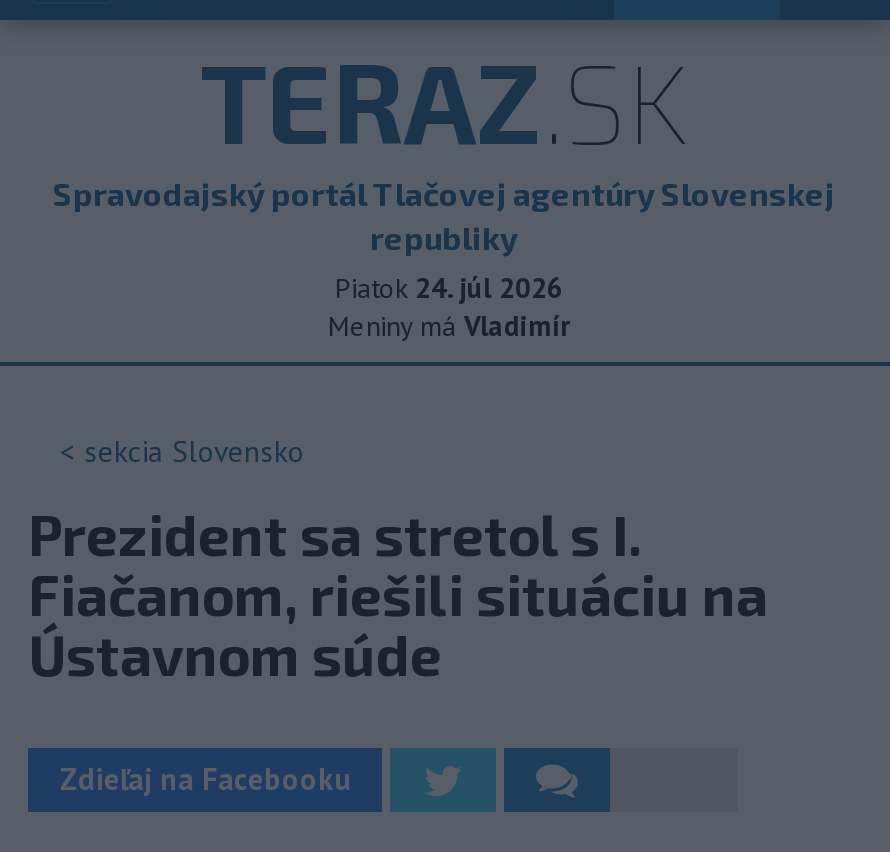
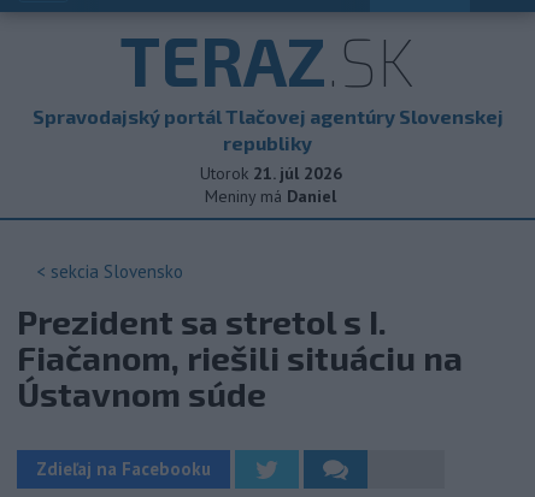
- Piatok 24. júl 2026
+ Utorok 21. júl 2026

- Meniny má Vladimír
+ Meniny má Daniel
